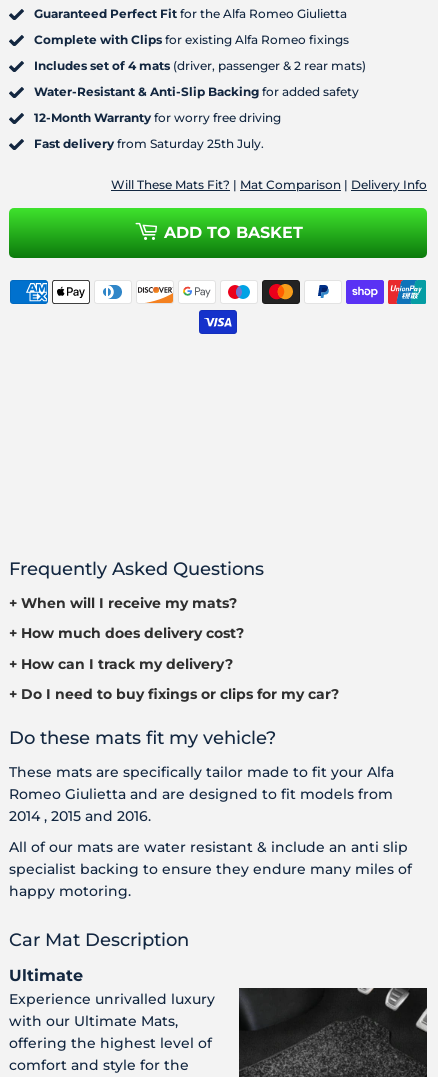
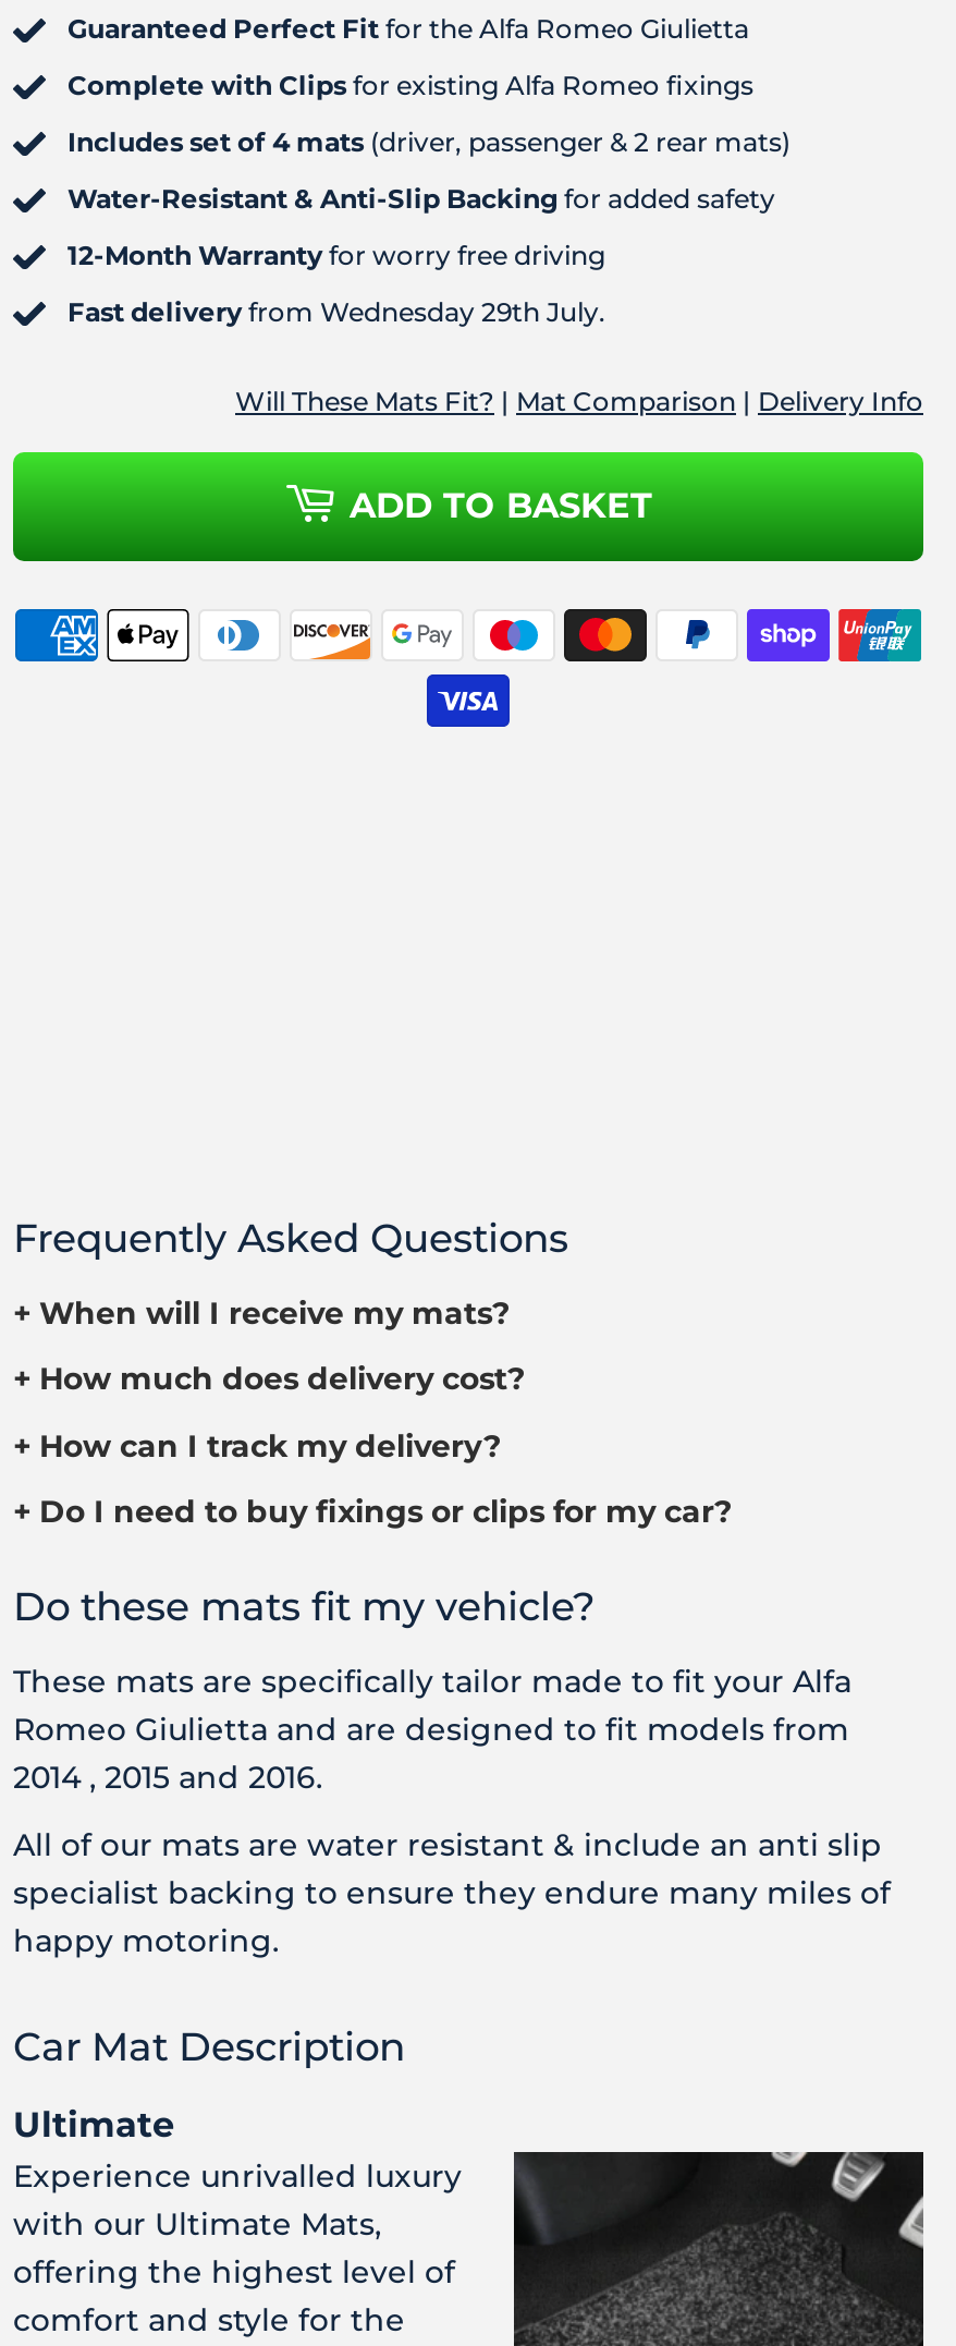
- Fast delivery from Saturday 25th July.
+ Fast delivery from Wednesday 29th July.
